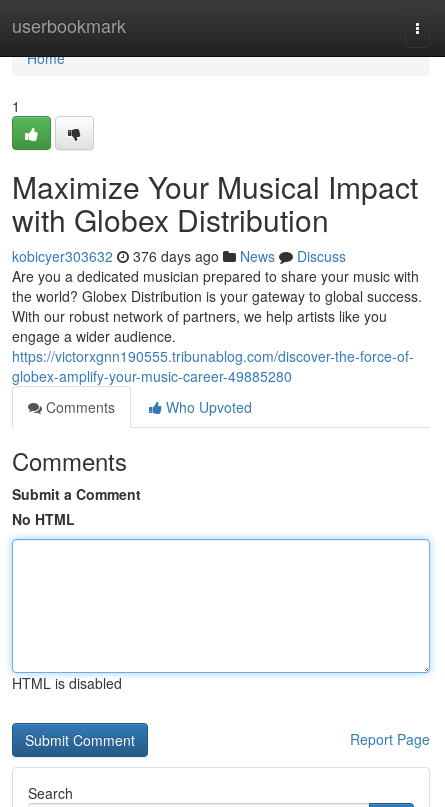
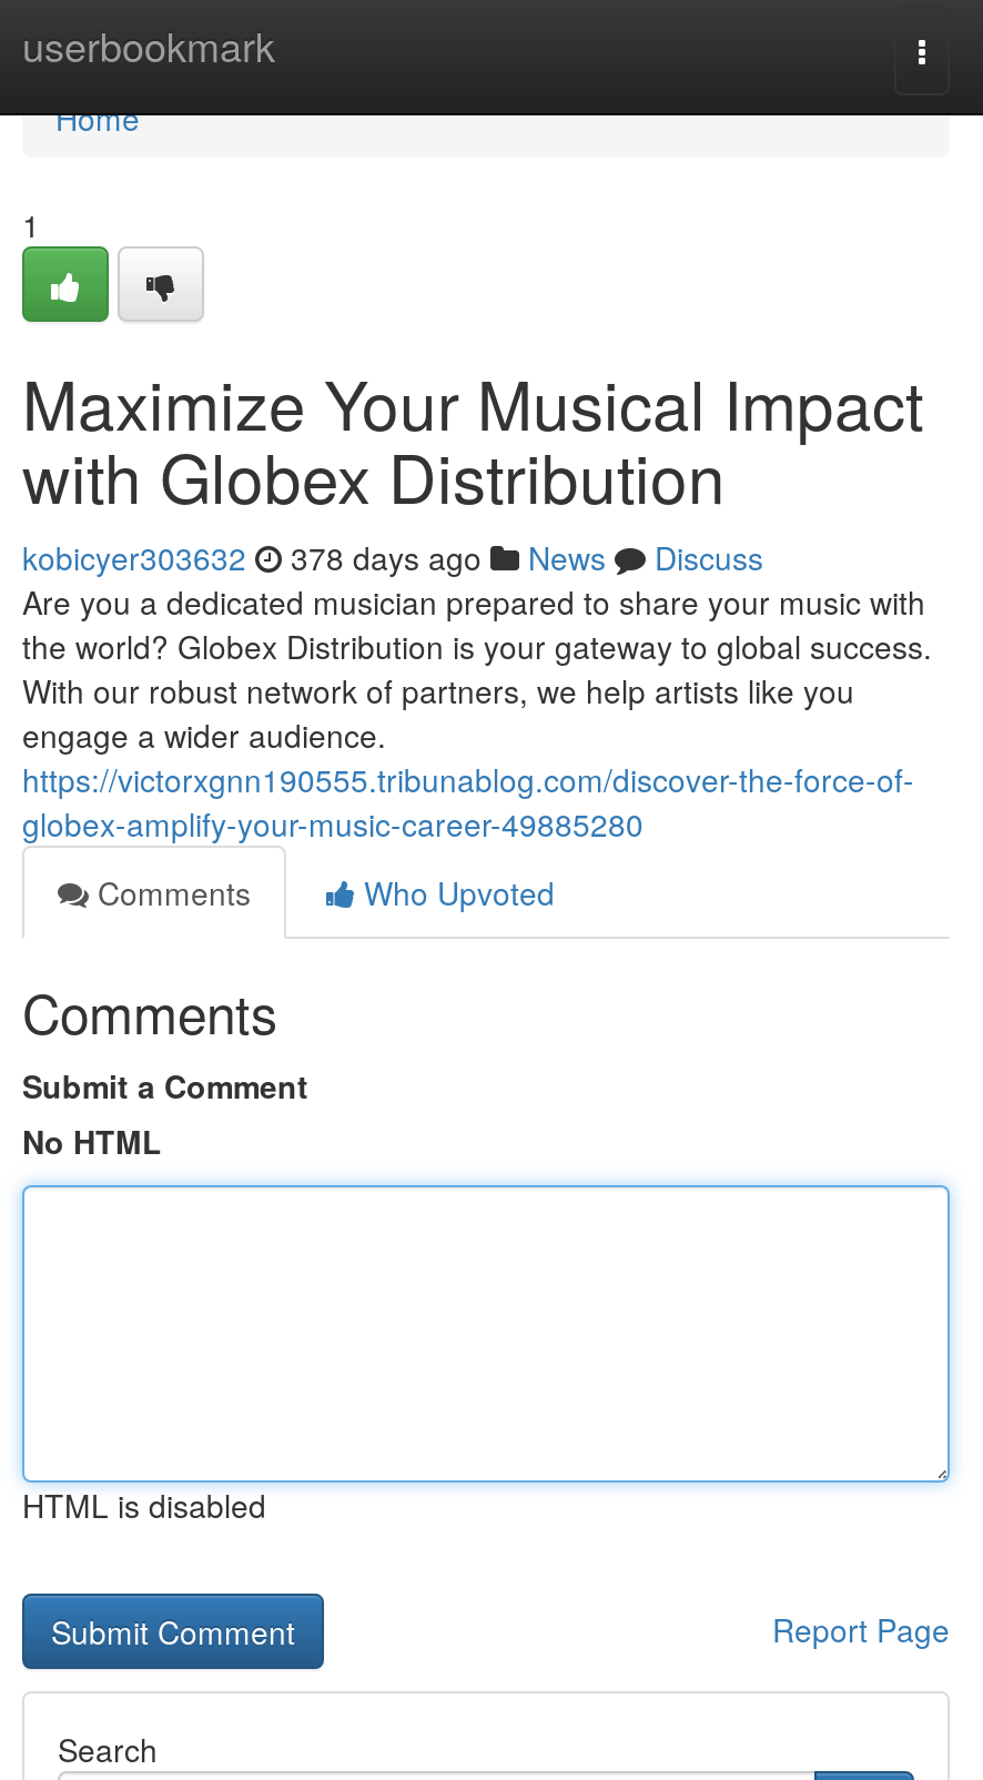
- kobicyer303632 376 days ago News Discuss
+ kobicyer303632 378 days ago News Discuss
